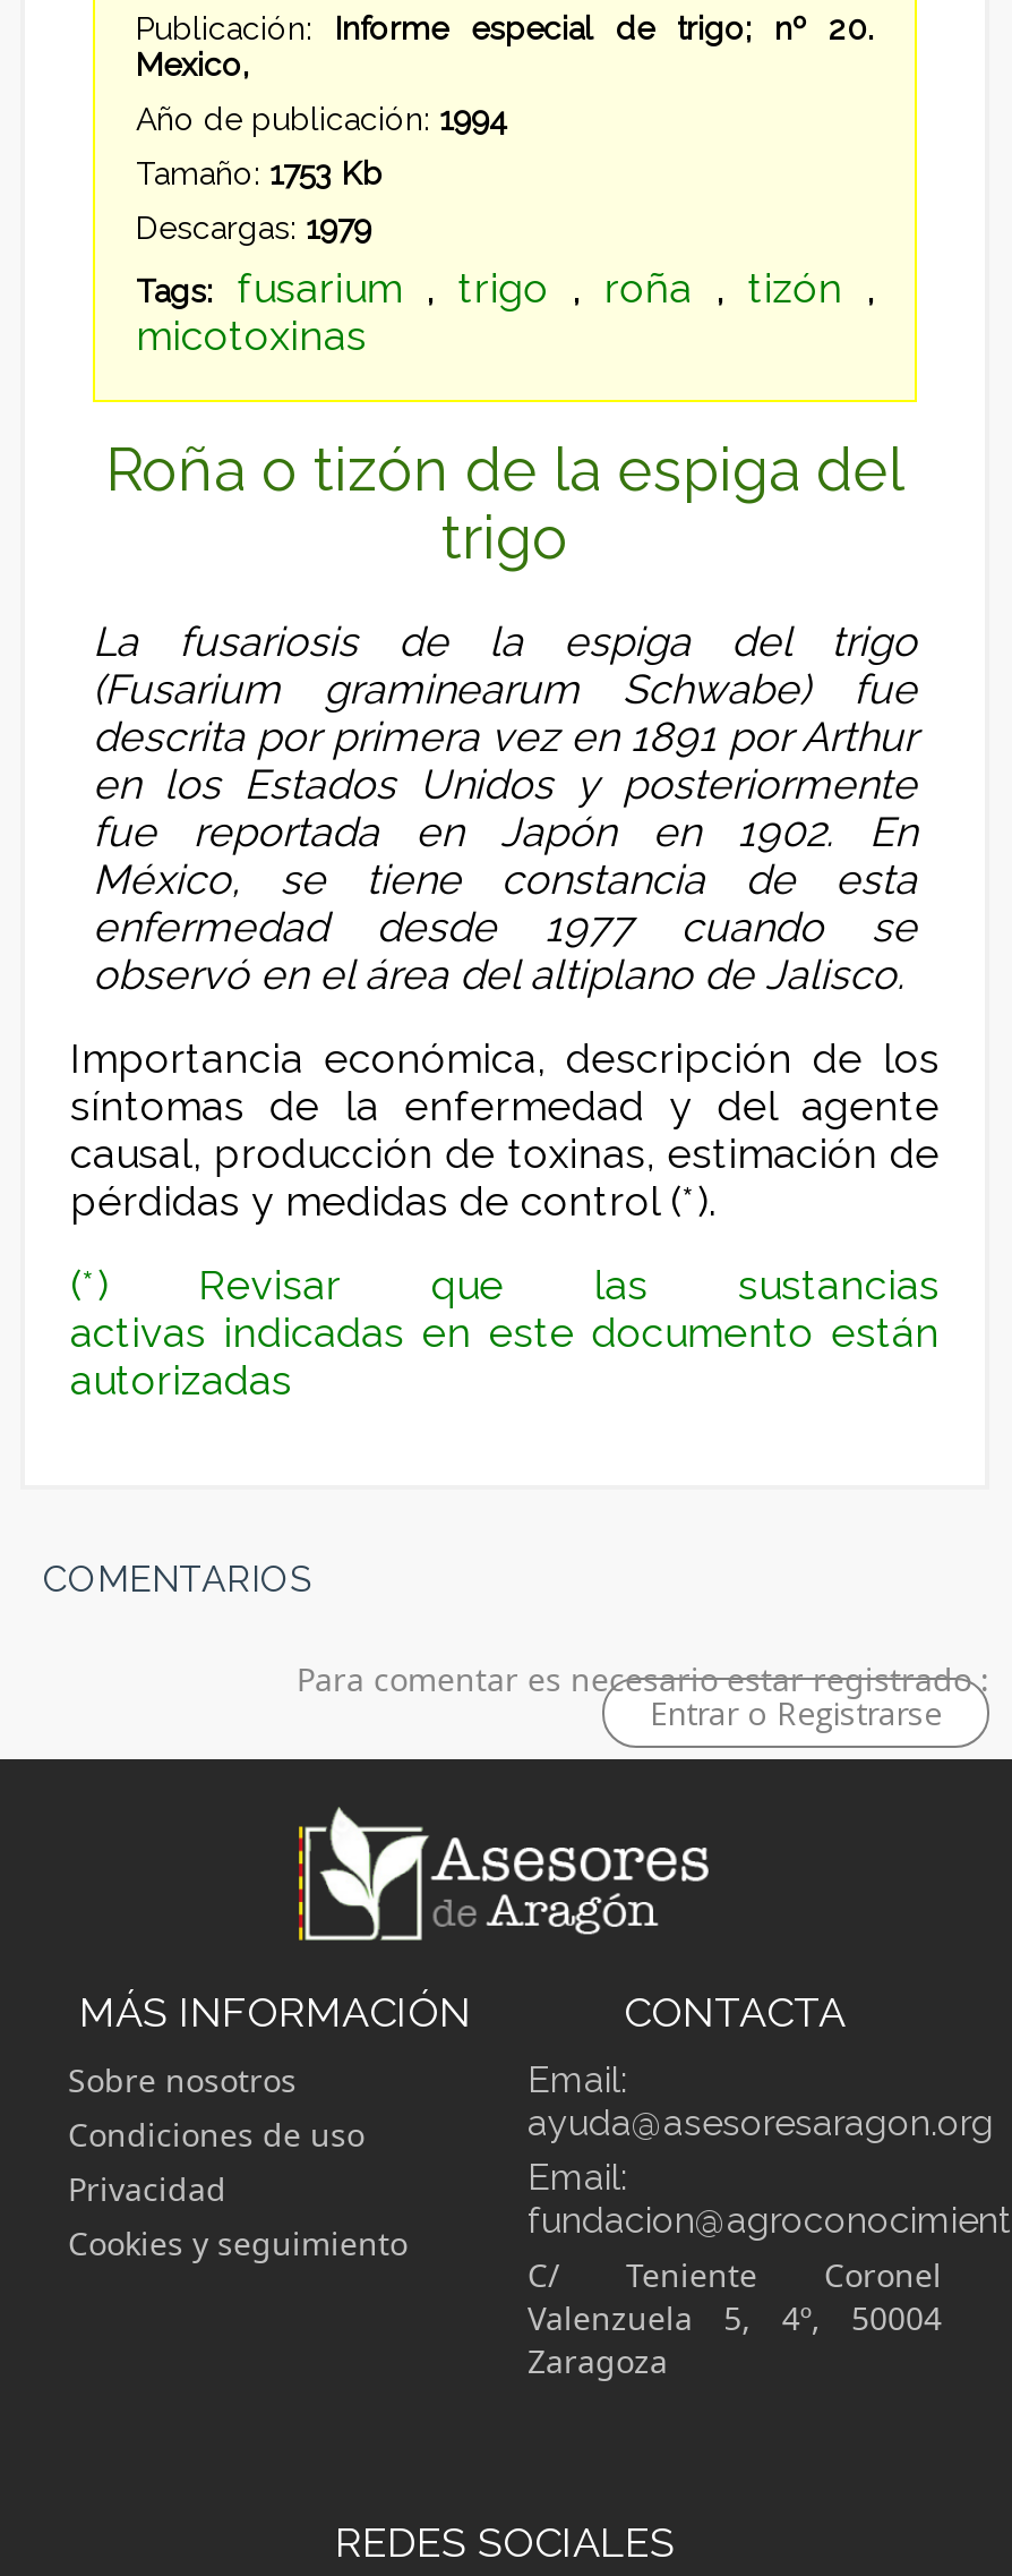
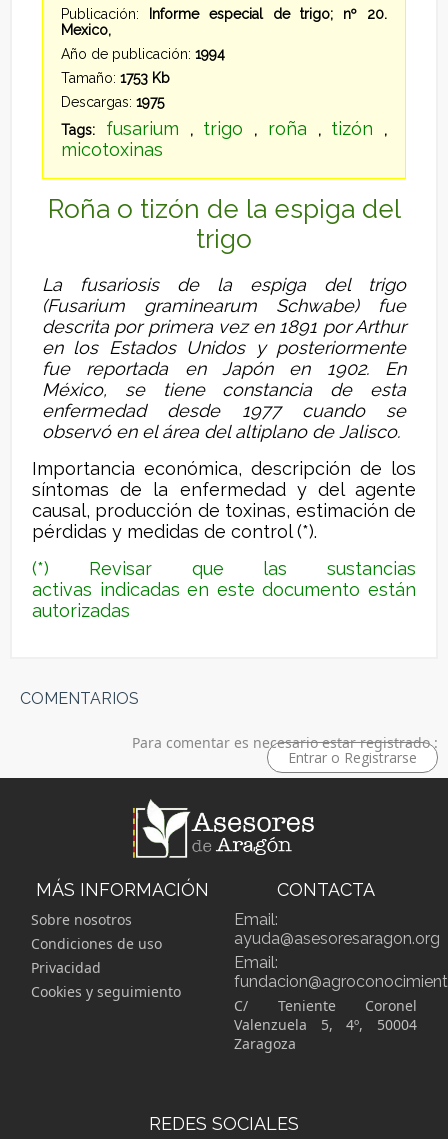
- Descargas: 1979
+ Descargas: 1975
